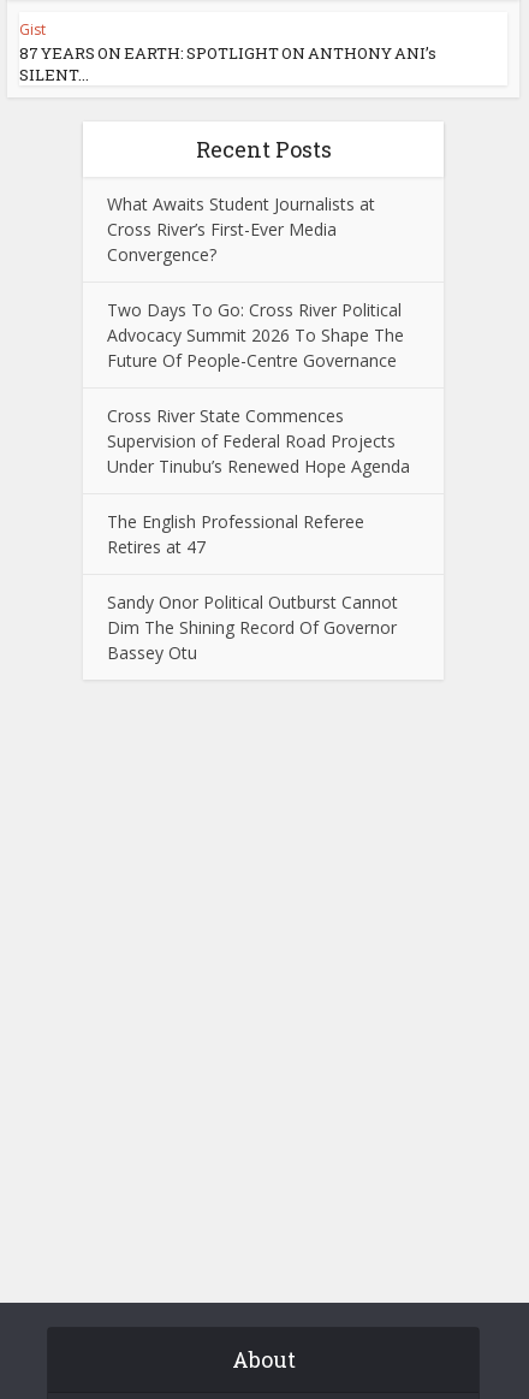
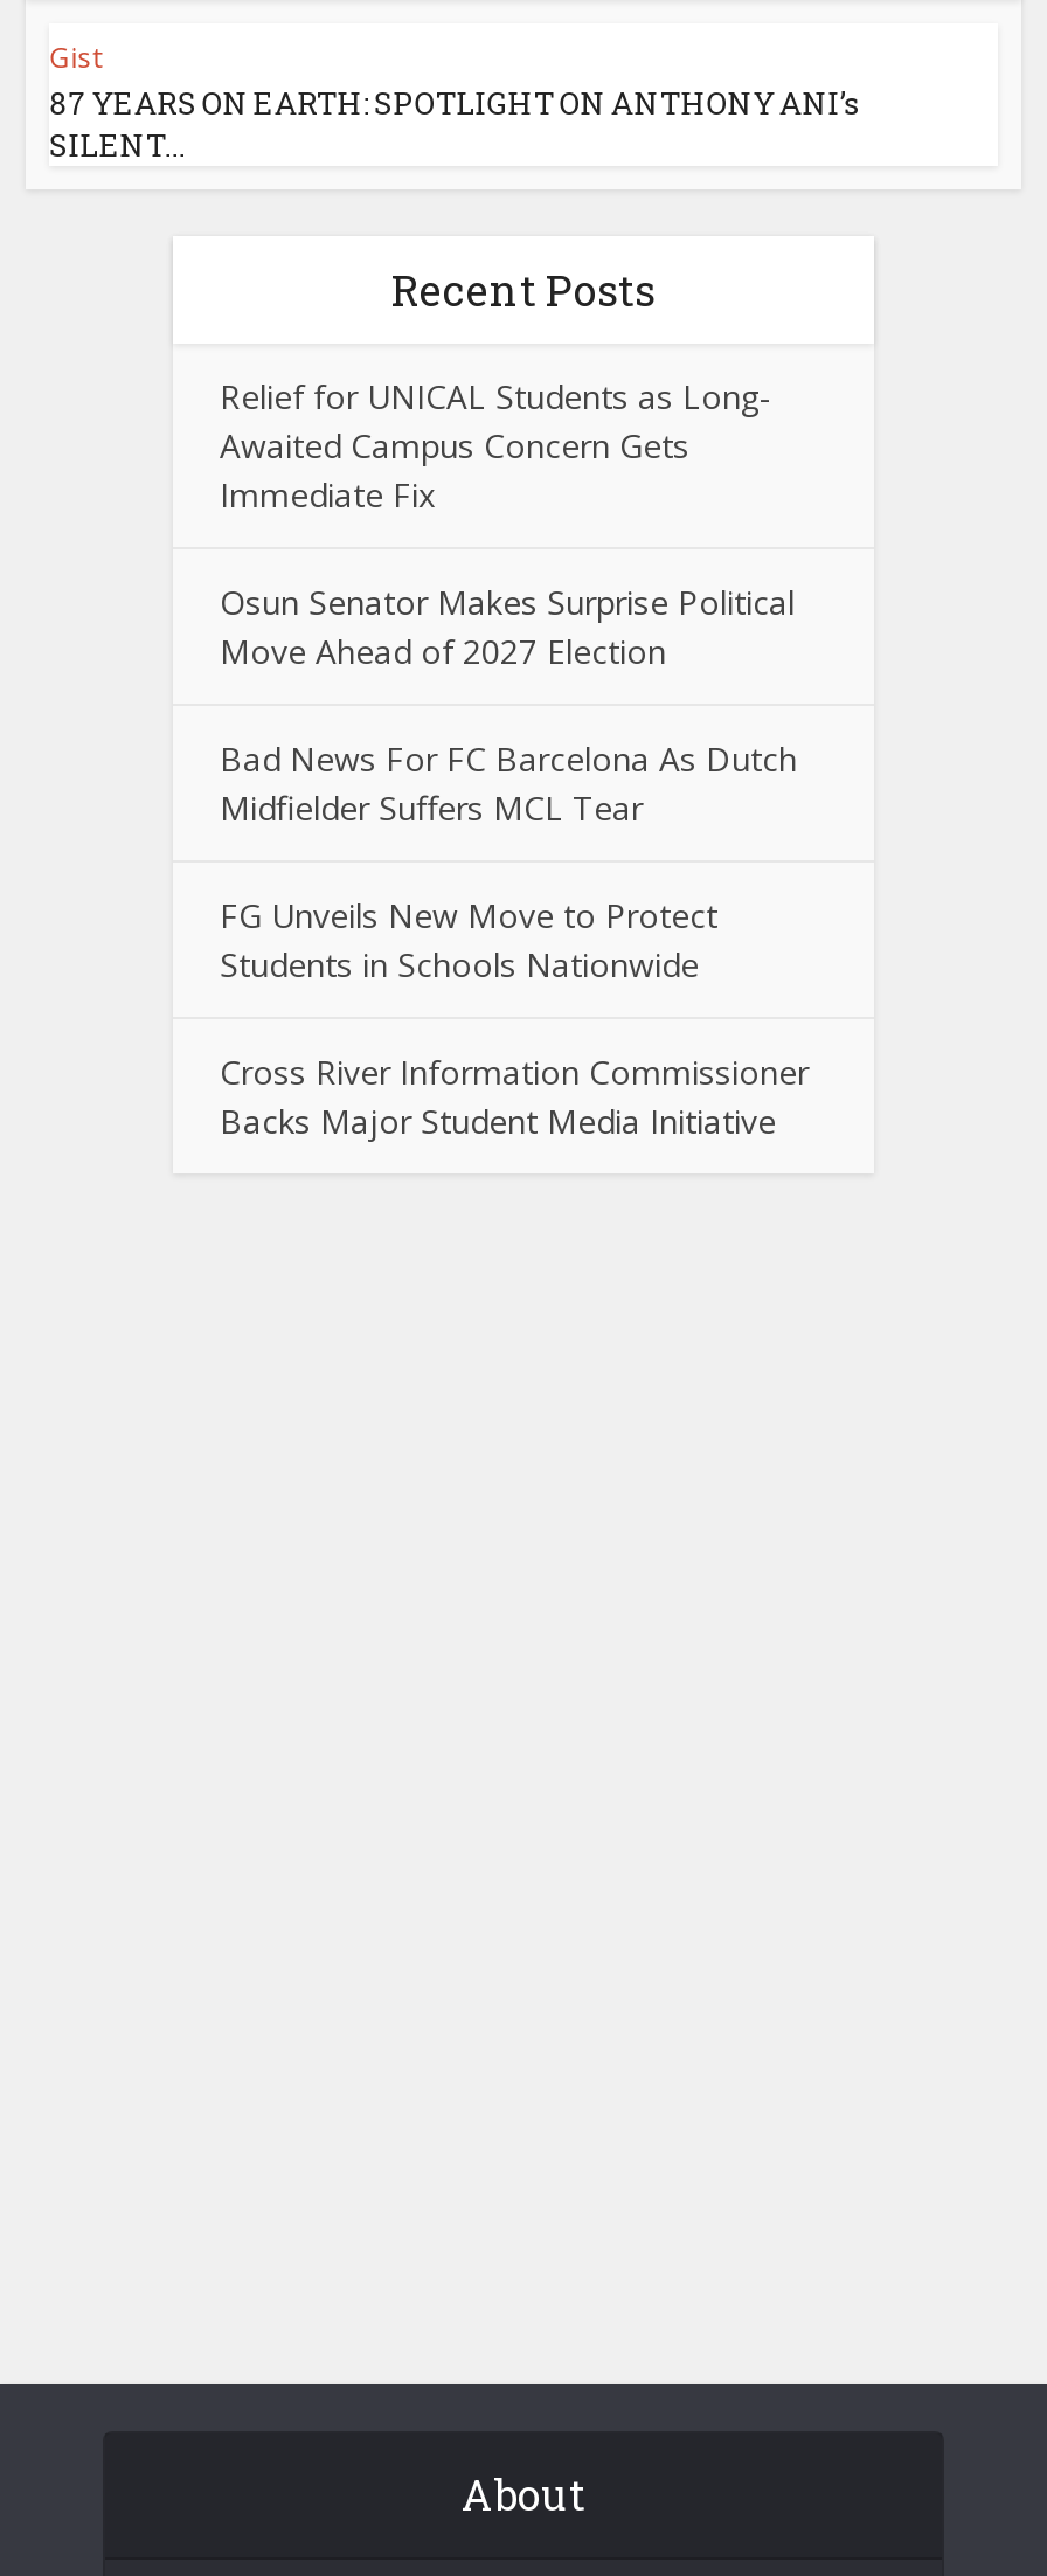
- What Awaits Student Journalists at
- Cross River’s First-Ever Media
- Convergence?
+ Relief for UNICAL Students as Long-
+ Awaited Campus Concern Gets
+ Immediate Fix

- Two Days To Go: Cross River Political
- Advocacy Summit 2026 To Shape The
- Future Of People-Centre Governance
+ Osun Senator Makes Surprise Political
+ Move Ahead of 2027 Election

- Cross River State Commences
- Supervision of Federal Road Projects
- Under Tinubu’s Renewed Hope Agenda
+ Bad News For FC Barcelona As Dutch
+ Midfielder Suffers MCL Tear

- The English Professional Referee
- Retires at 47
+ FG Unveils New Move to Protect
+ Students in Schools Nationwide

- Sandy Onor Political Outburst Cannot
- Dim The Shining Record Of Governor
- Bassey Otu
+ Cross River Information Commissioner
+ Backs Major Student Media Initiative
